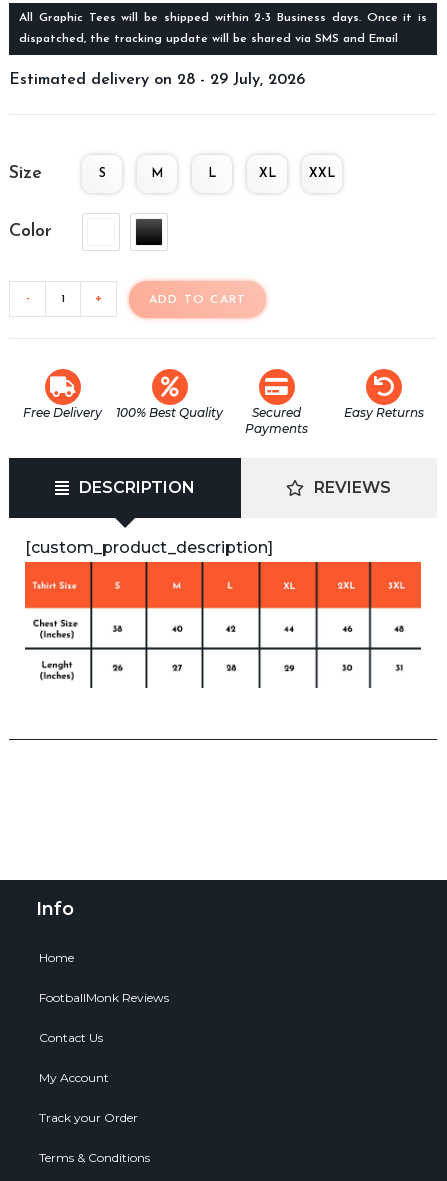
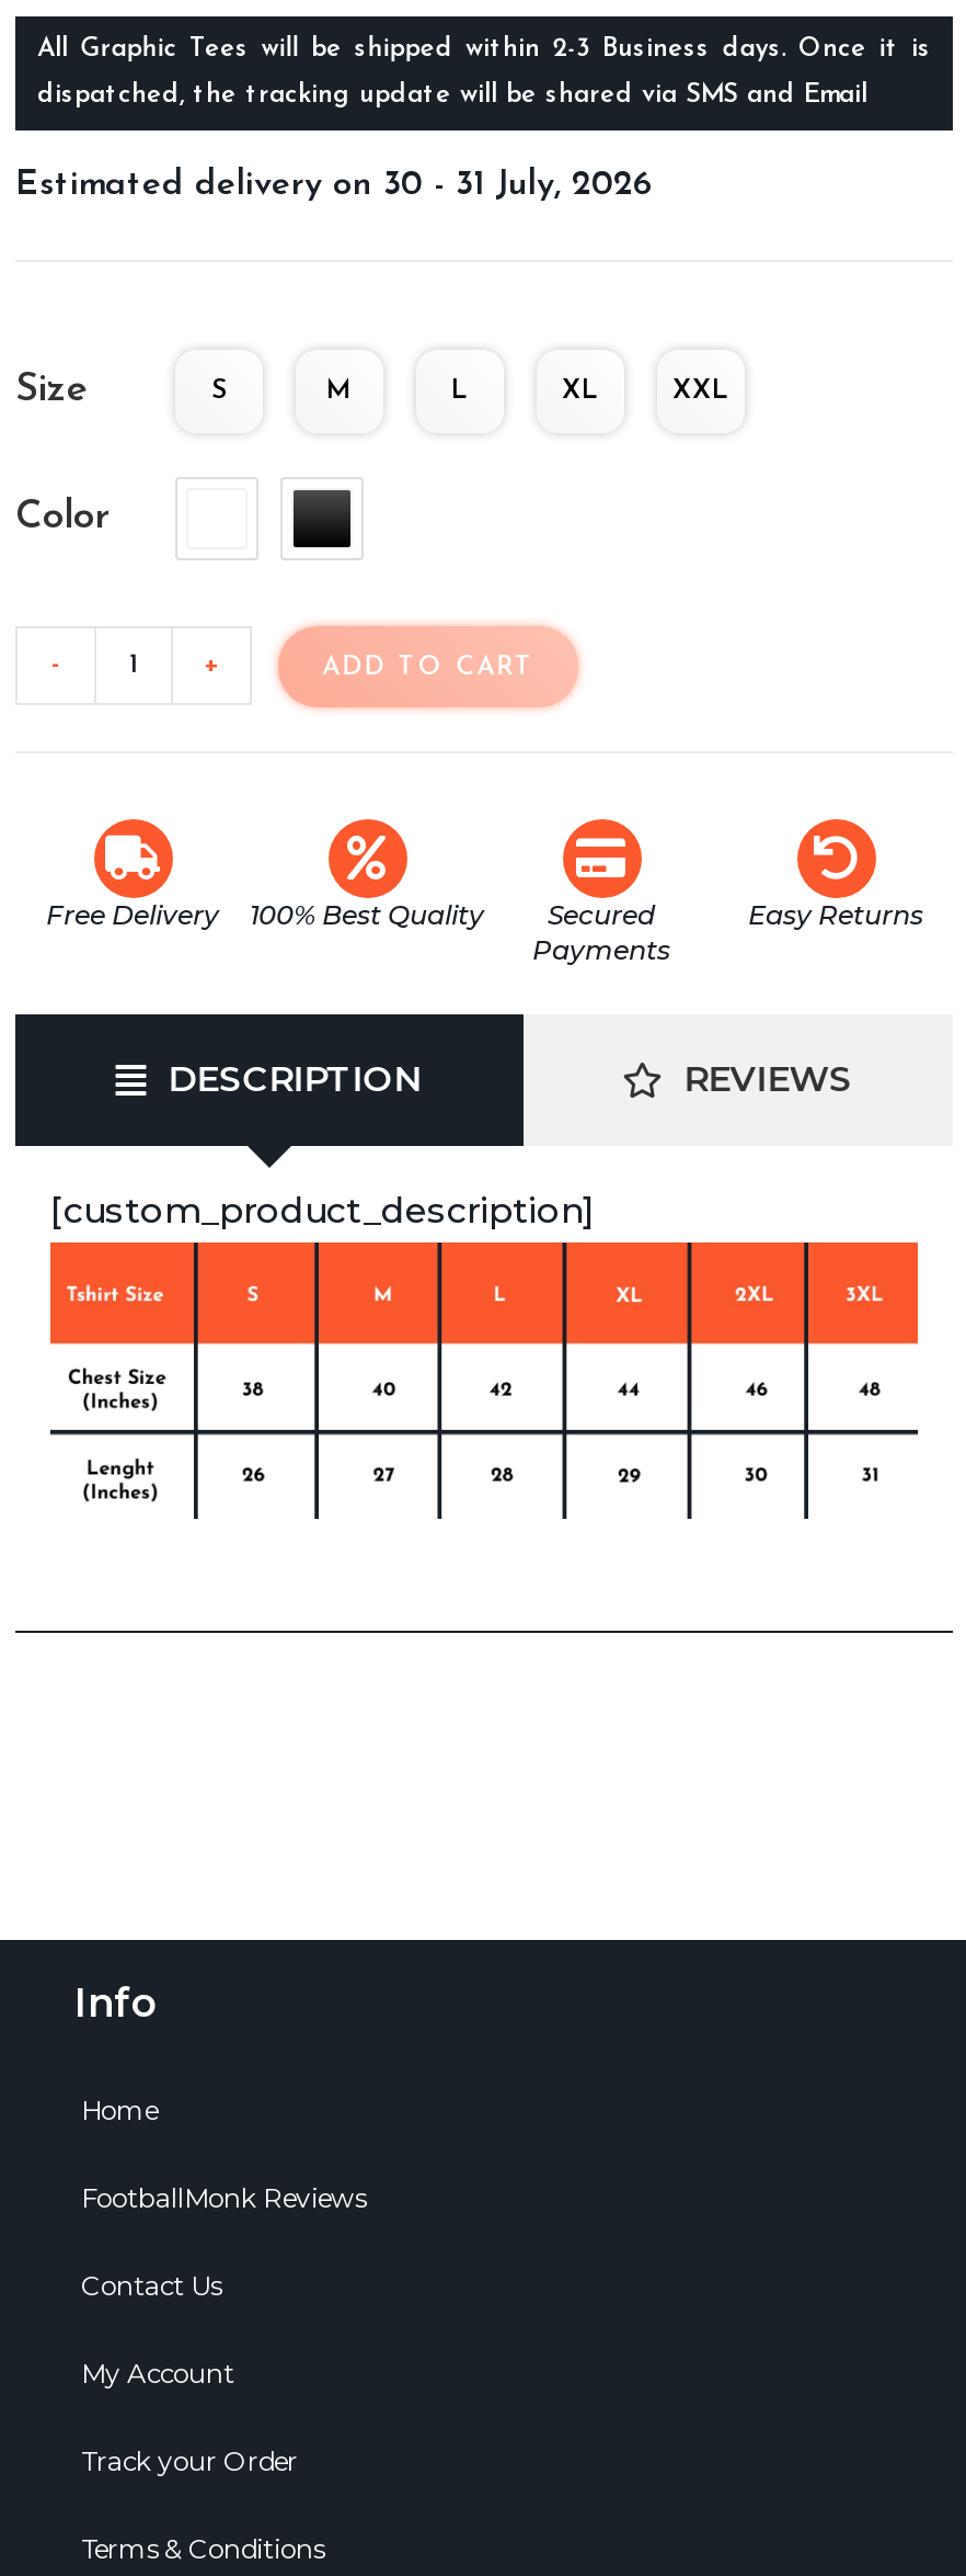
- Estimated delivery on 28 - 29 July, 2026
+ Estimated delivery on 30 - 31 July, 2026
